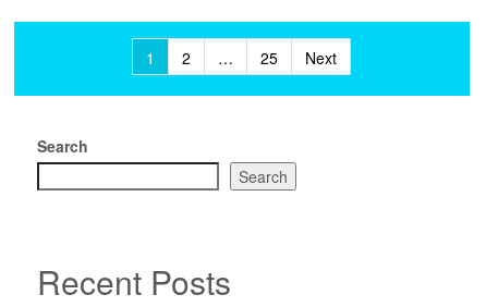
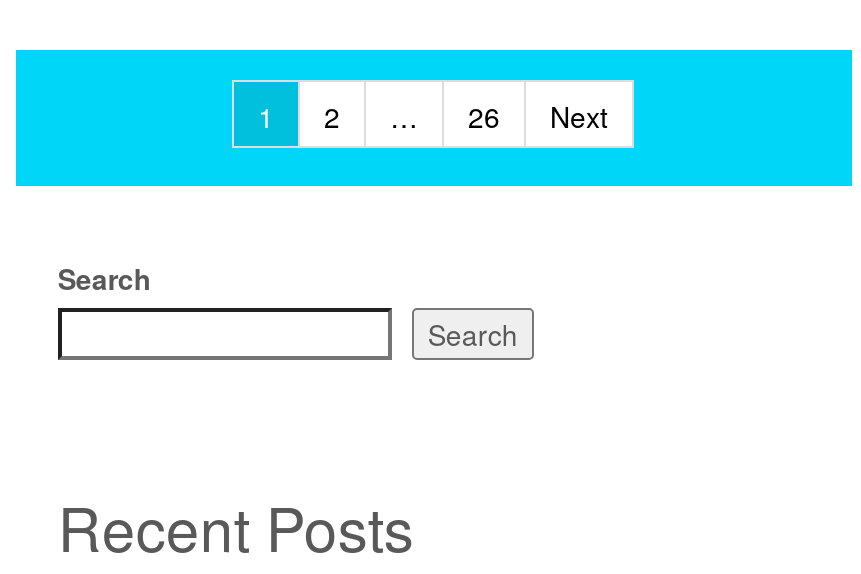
- 25
+ 26
